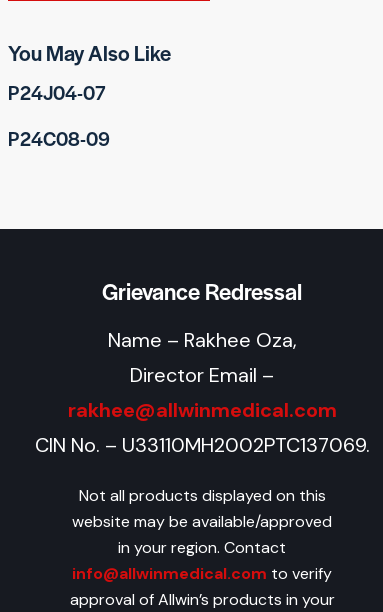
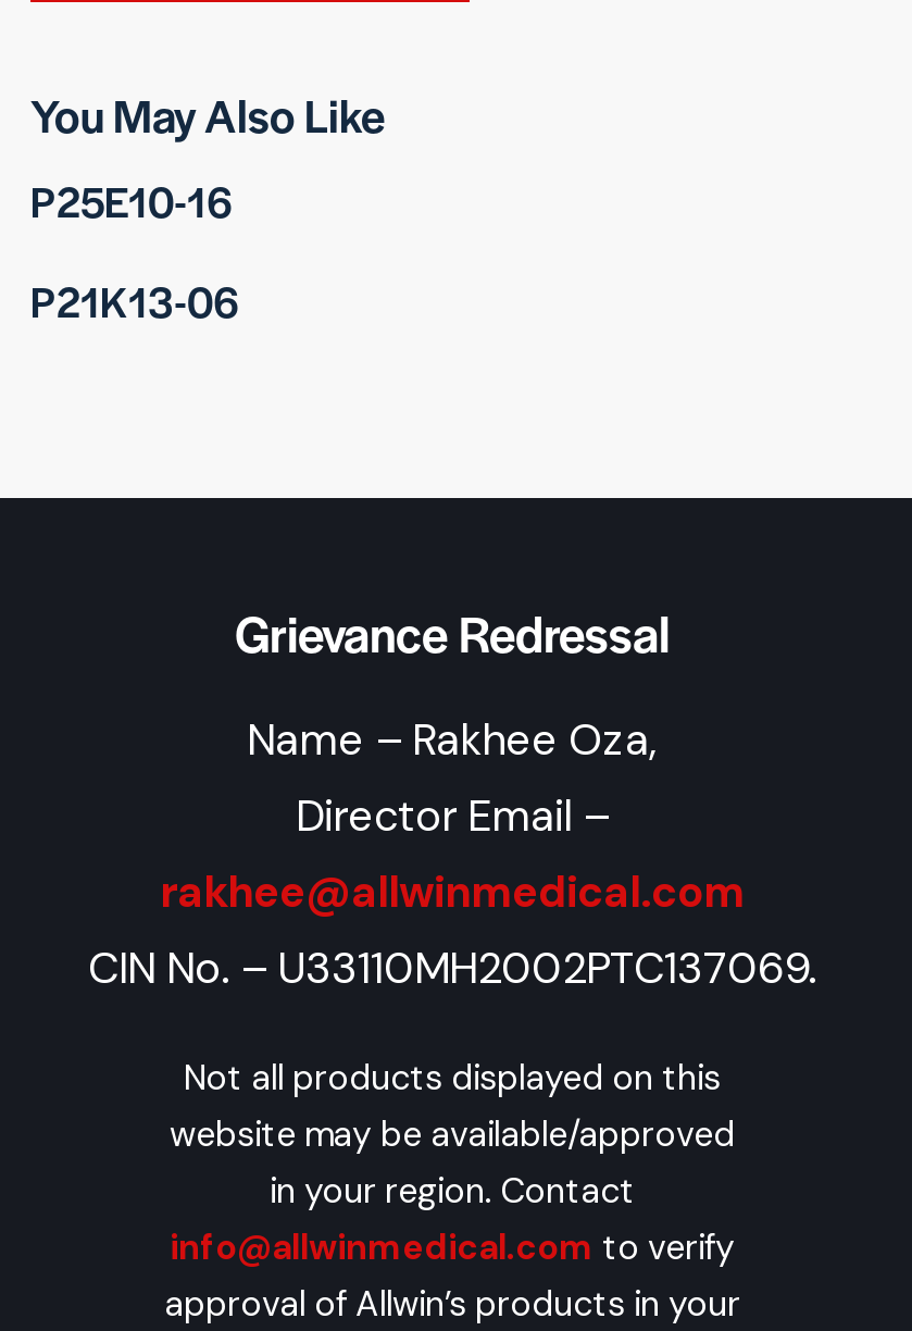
- P24J04-07
+ P25E10-16

- P24C08-09
+ P21K13-06
